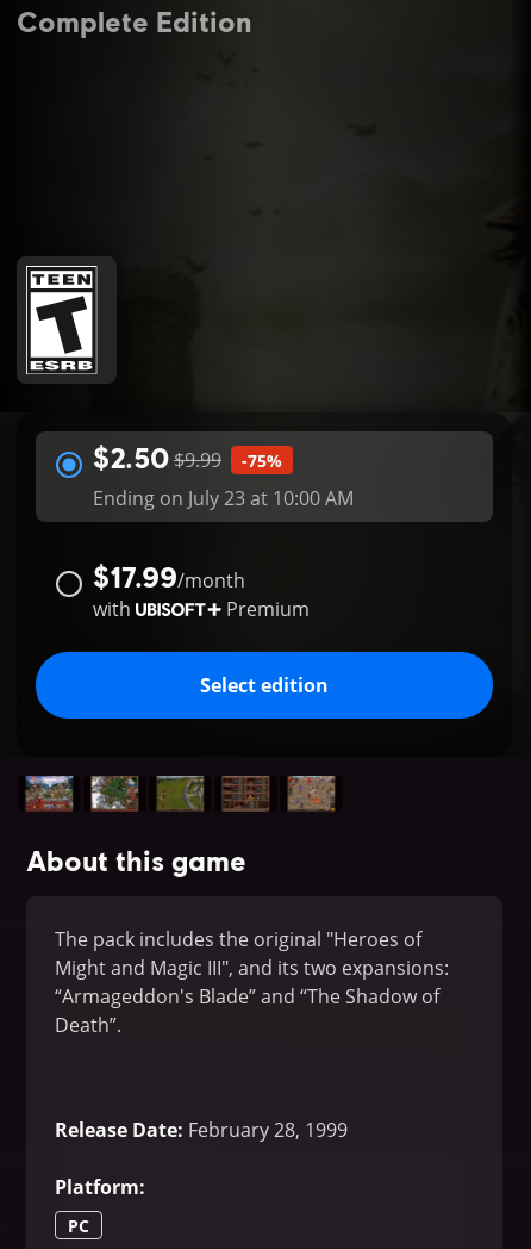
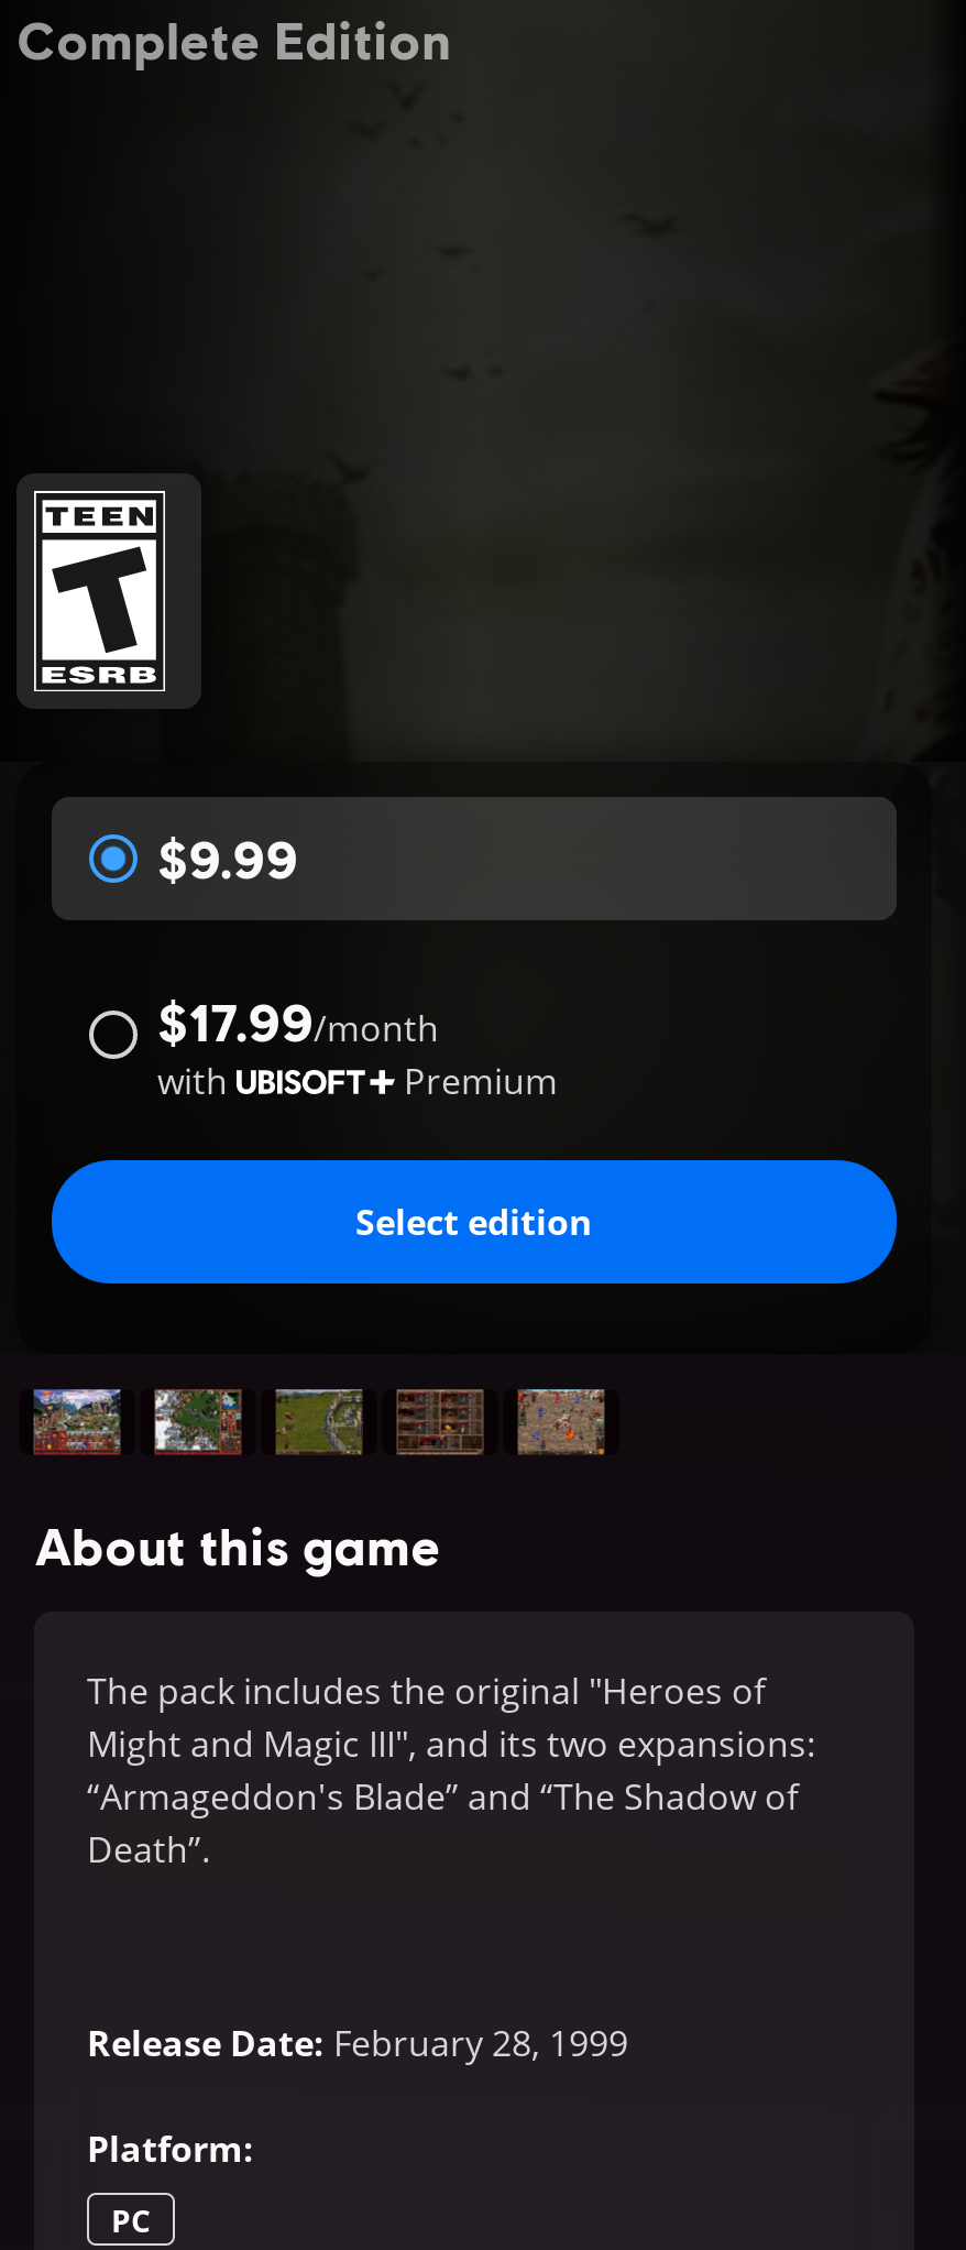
- $2.50 $9.99
- -75%
- Ending on July 23 at 10:00 AM
+ $9.99
